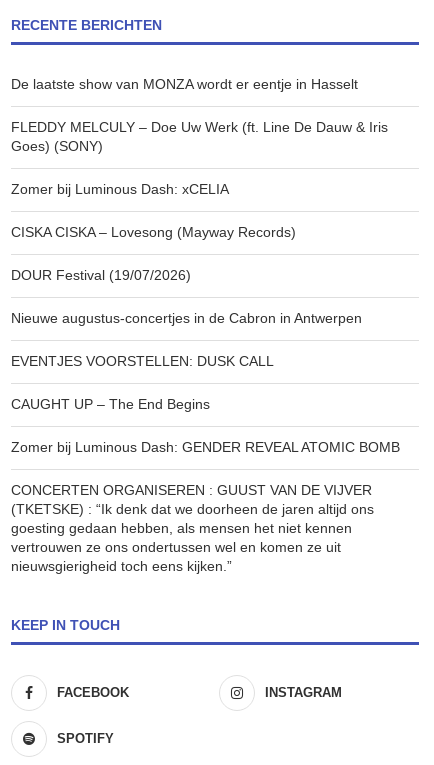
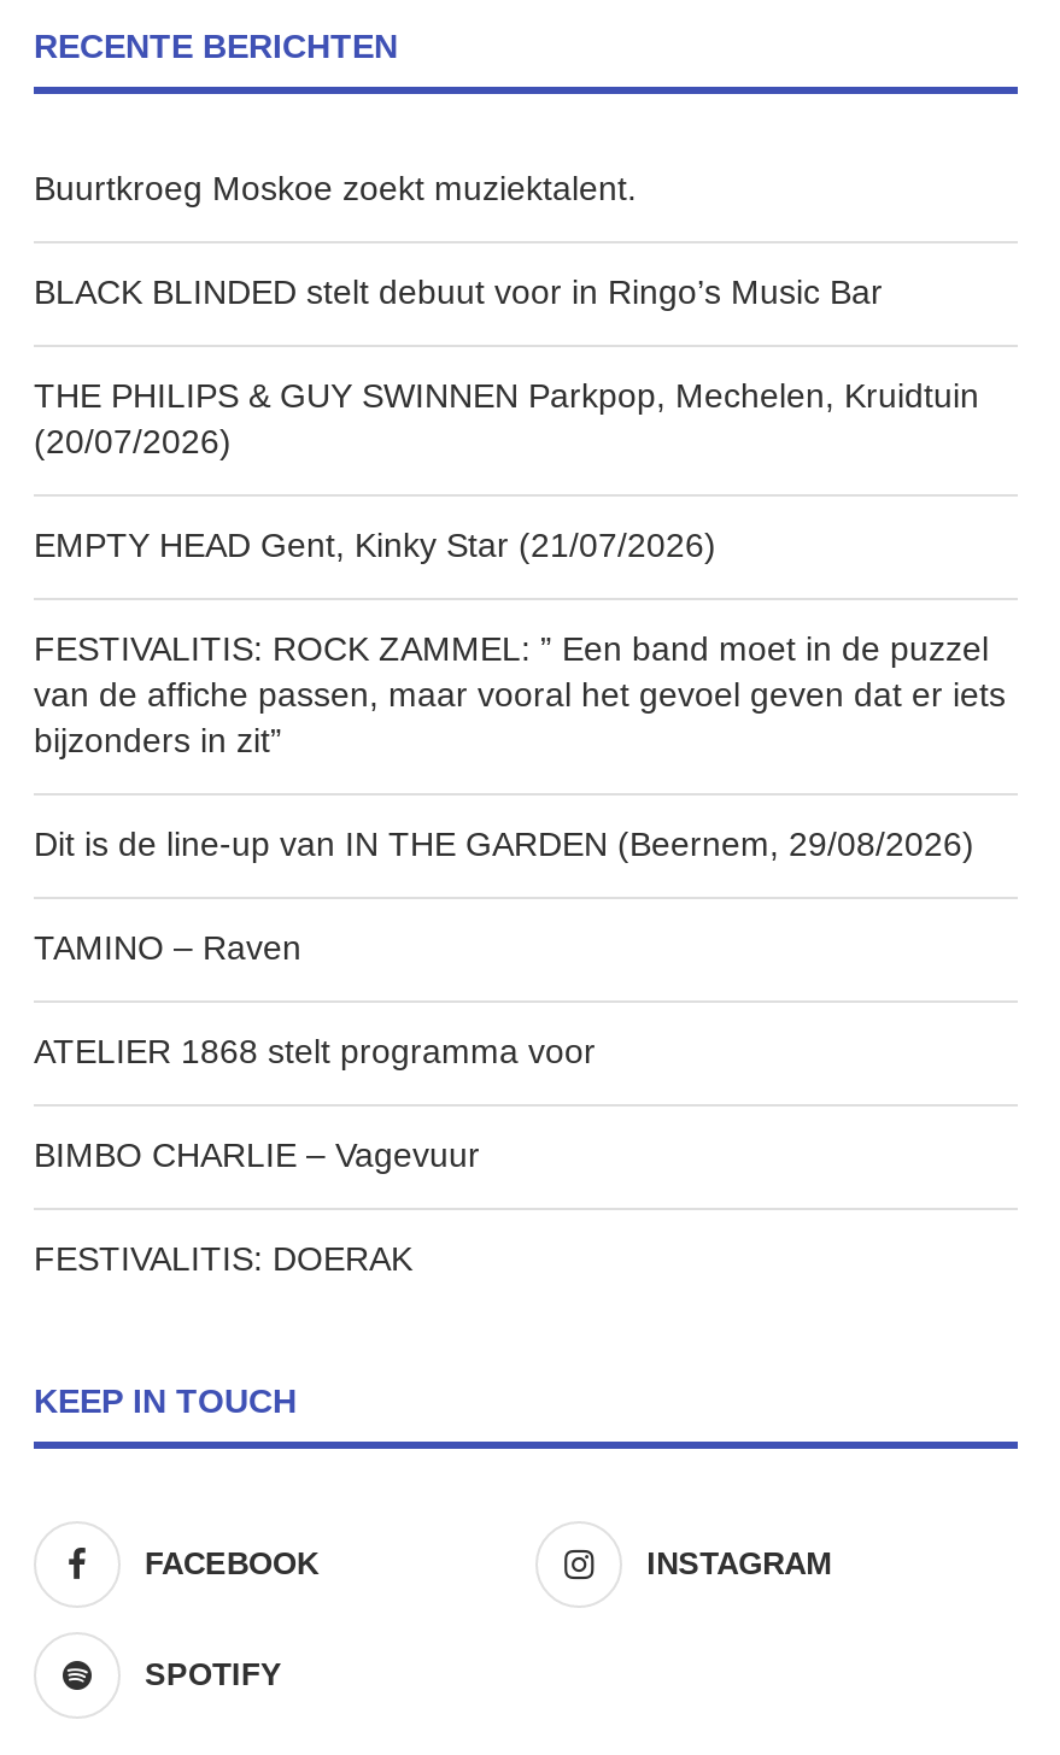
- De laatste show van MONZA wordt er eentje in Hasselt
+ Buurtkroeg Moskoe zoekt muziektalent.

- FLEDDY MELCULY – Doe Uw Werk (ft. Line De Dauw & Iris
- Goes) (SONY)
+ BLACK BLINDED stelt debuut voor in Ringo’s Music Bar

- Zomer bij Luminous Dash: xCELIA
+ THE PHILIPS & GUY SWINNEN Parkpop, Mechelen, Kruidtuin
+ (20/07/2026)

- CISKA CISKA – Lovesong (Mayway Records)
+ EMPTY HEAD Gent, Kinky Star (21/07/2026)

- DOUR Festival (19/07/2026)
+ FESTIVALITIS: ROCK ZAMMEL: ” Een band moet in de puzzel
+ van de affiche passen, maar vooral het gevoel geven dat er iets
+ bijzonders in zit”

- Nieuwe augustus-concertjes in de Cabron in Antwerpen
+ Dit is de line-up van IN THE GARDEN (Beernem, 29/08/2026)

- EVENTJES VOORSTELLEN: DUSK CALL
+ TAMINO – Raven

- CAUGHT UP – The End Begins
+ ATELIER 1868 stelt programma voor

- Zomer bij Luminous Dash: GENDER REVEAL ATOMIC BOMB
+ BIMBO CHARLIE – Vagevuur

- CONCERTEN ORGANISEREN : GUUST VAN DE VIJVER
- (TKETSKE) : “Ik denk dat we doorheen de jaren altijd ons
- goesting gedaan hebben, als mensen het niet kennen
- vertrouwen ze ons ondertussen wel en komen ze uit
- nieuwsgierigheid toch eens kijken.”
+ FESTIVALITIS: DOERAK
